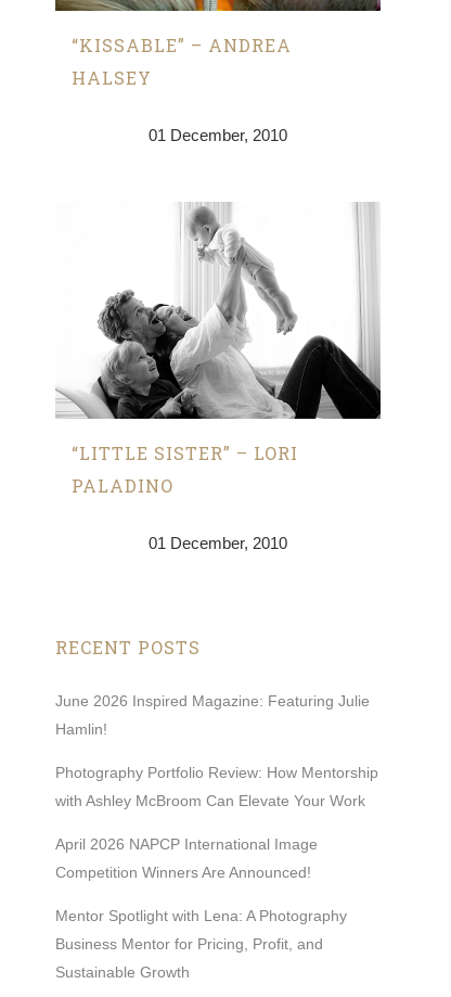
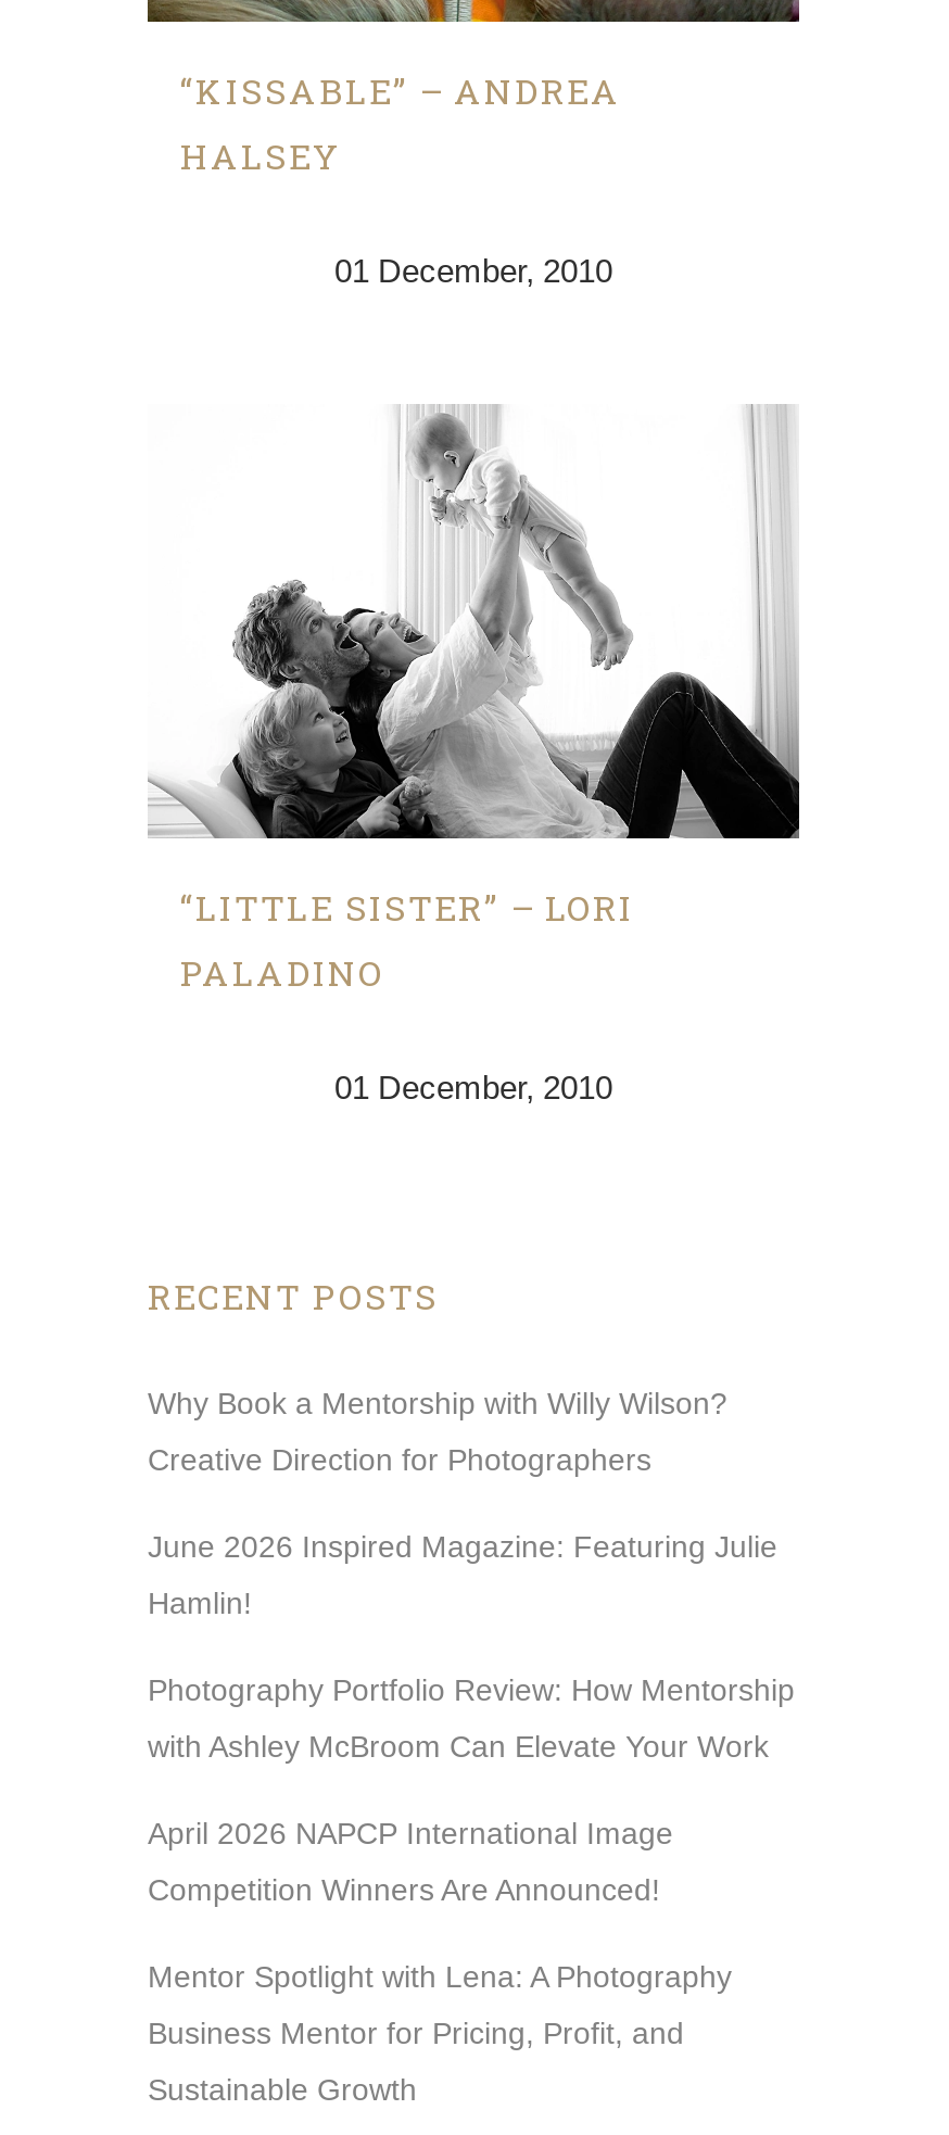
+ Why Book a Mentorship with Willy Wilson?
+ Creative Direction for Photographers
